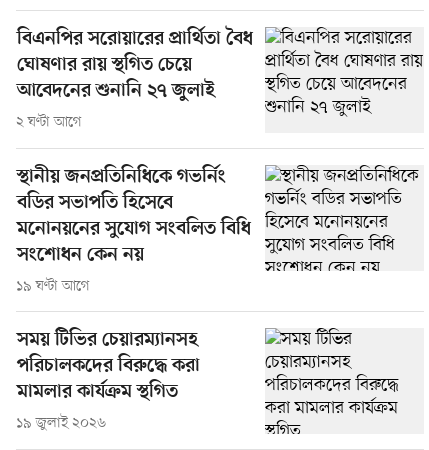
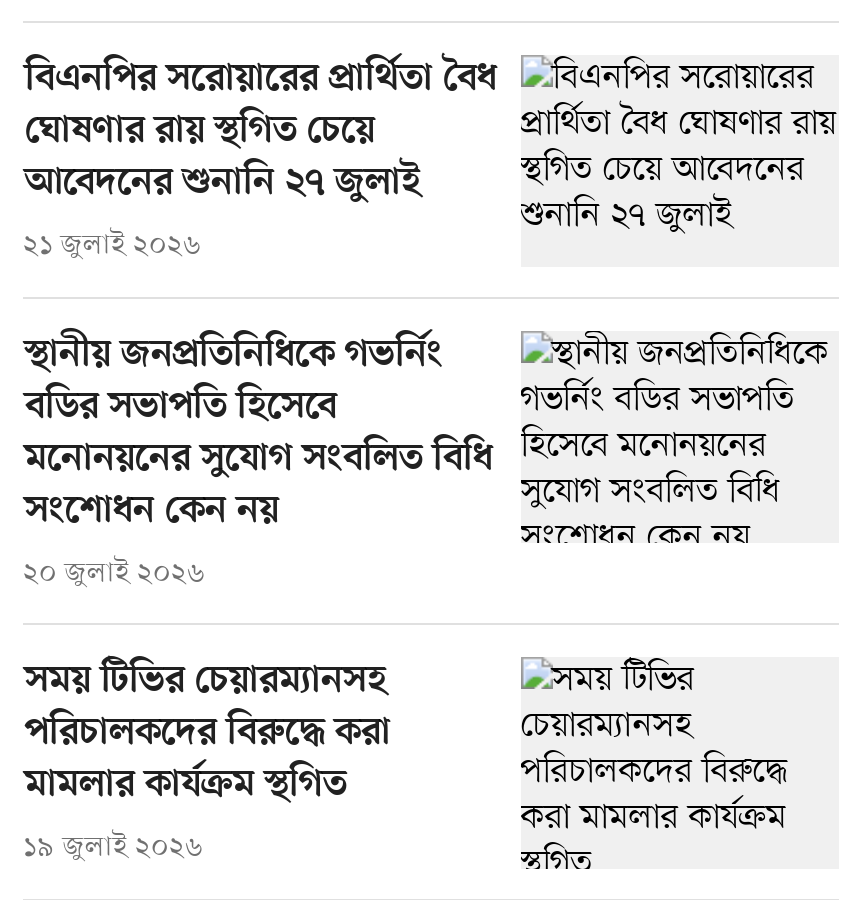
- ২ ঘণ্টা আগে
+ ২১ জুলাই ২০২৬

- ১৯ ঘণ্টা আগে
+ ২০ জুলাই ২০২৬
